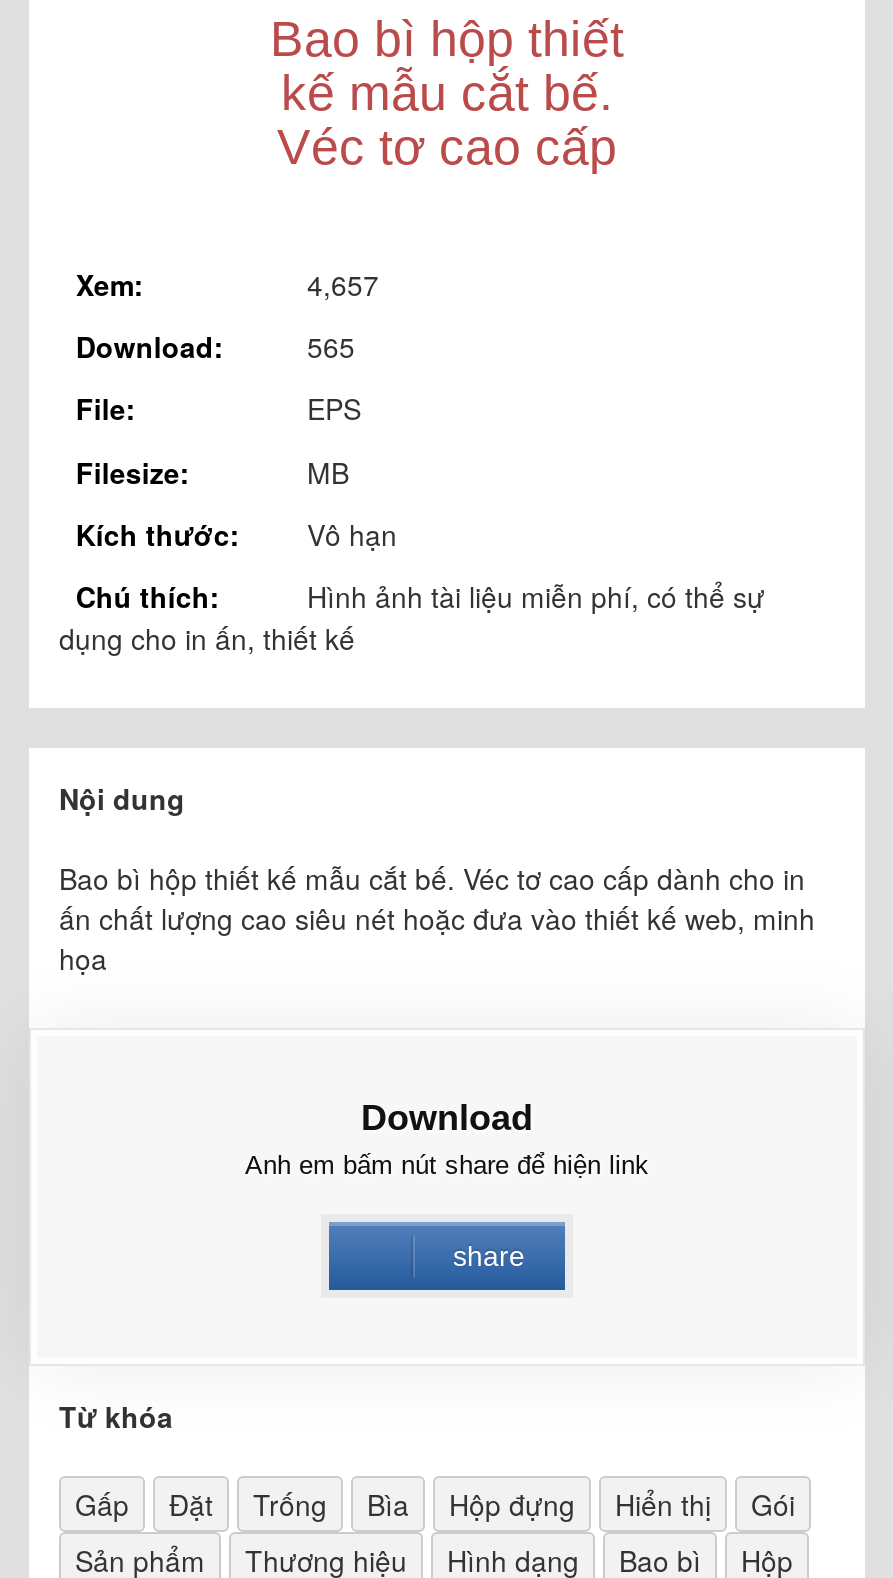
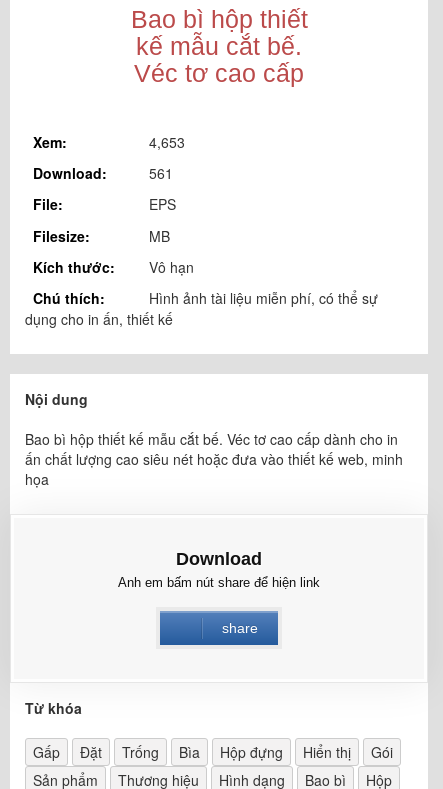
- 4,657
+ 4,653

- 565
+ 561
